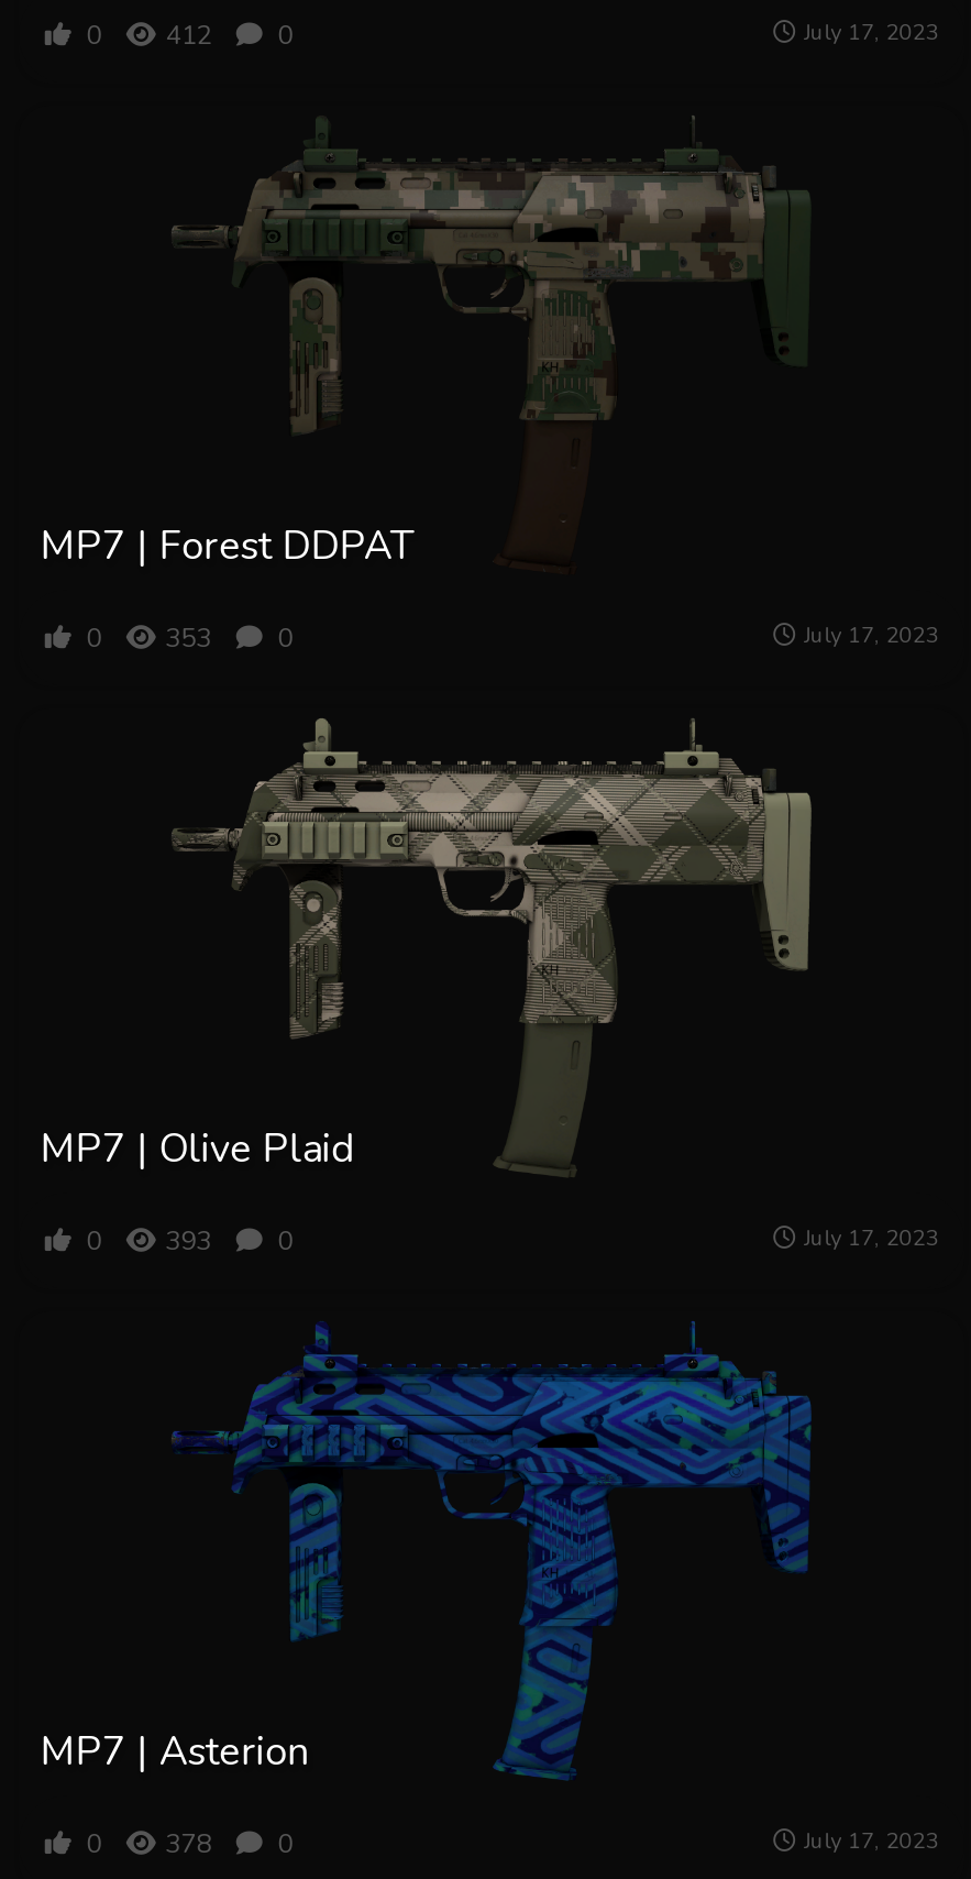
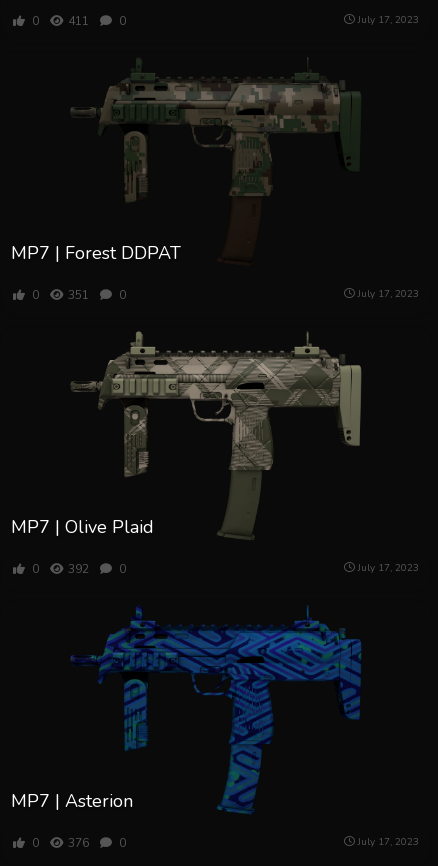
- 0 412 0
+ 0 411 0

- 0 353 0
+ 0 351 0

- 0 393 0
+ 0 392 0

- 0 378 0
+ 0 376 0
